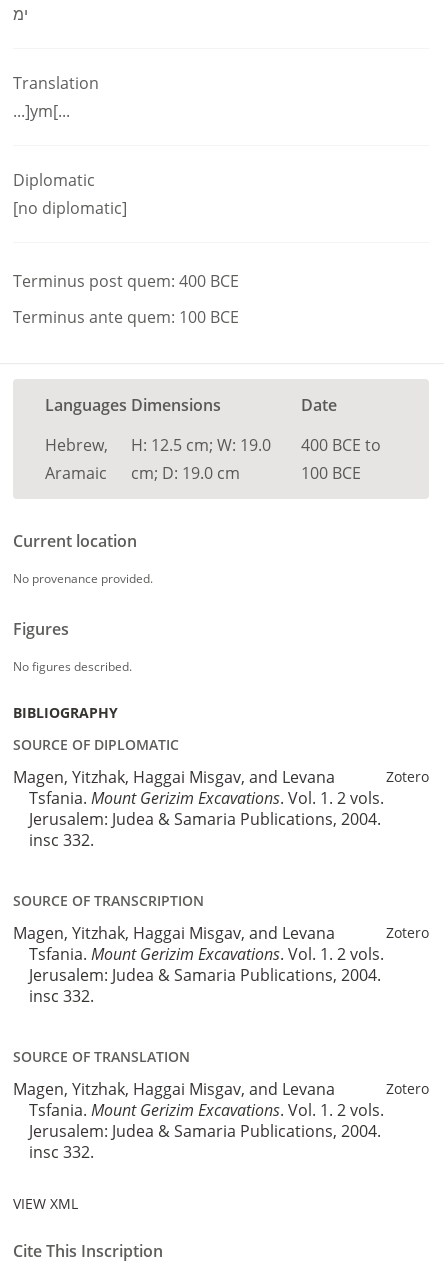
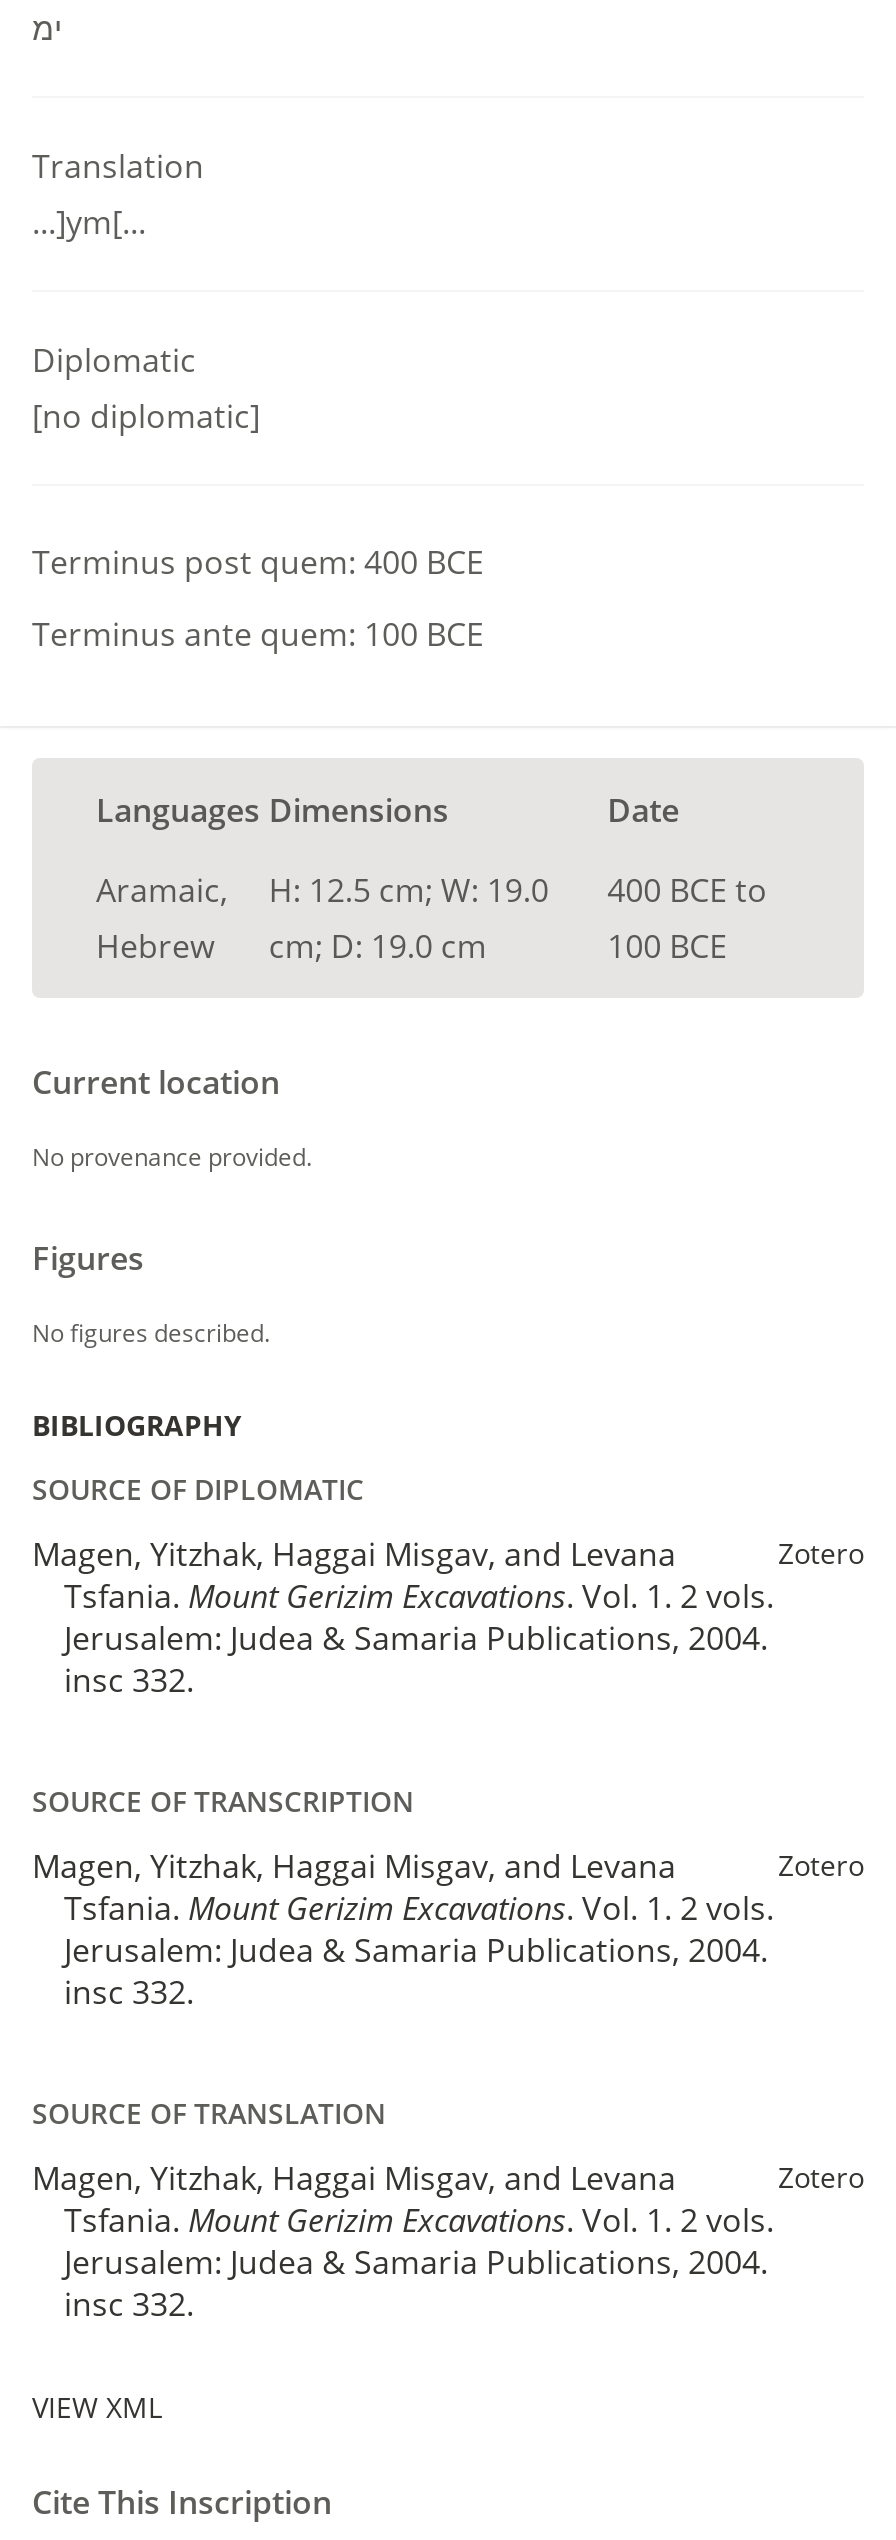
- Hebrew,
- Aramaic
+ Aramaic,
+ Hebrew
